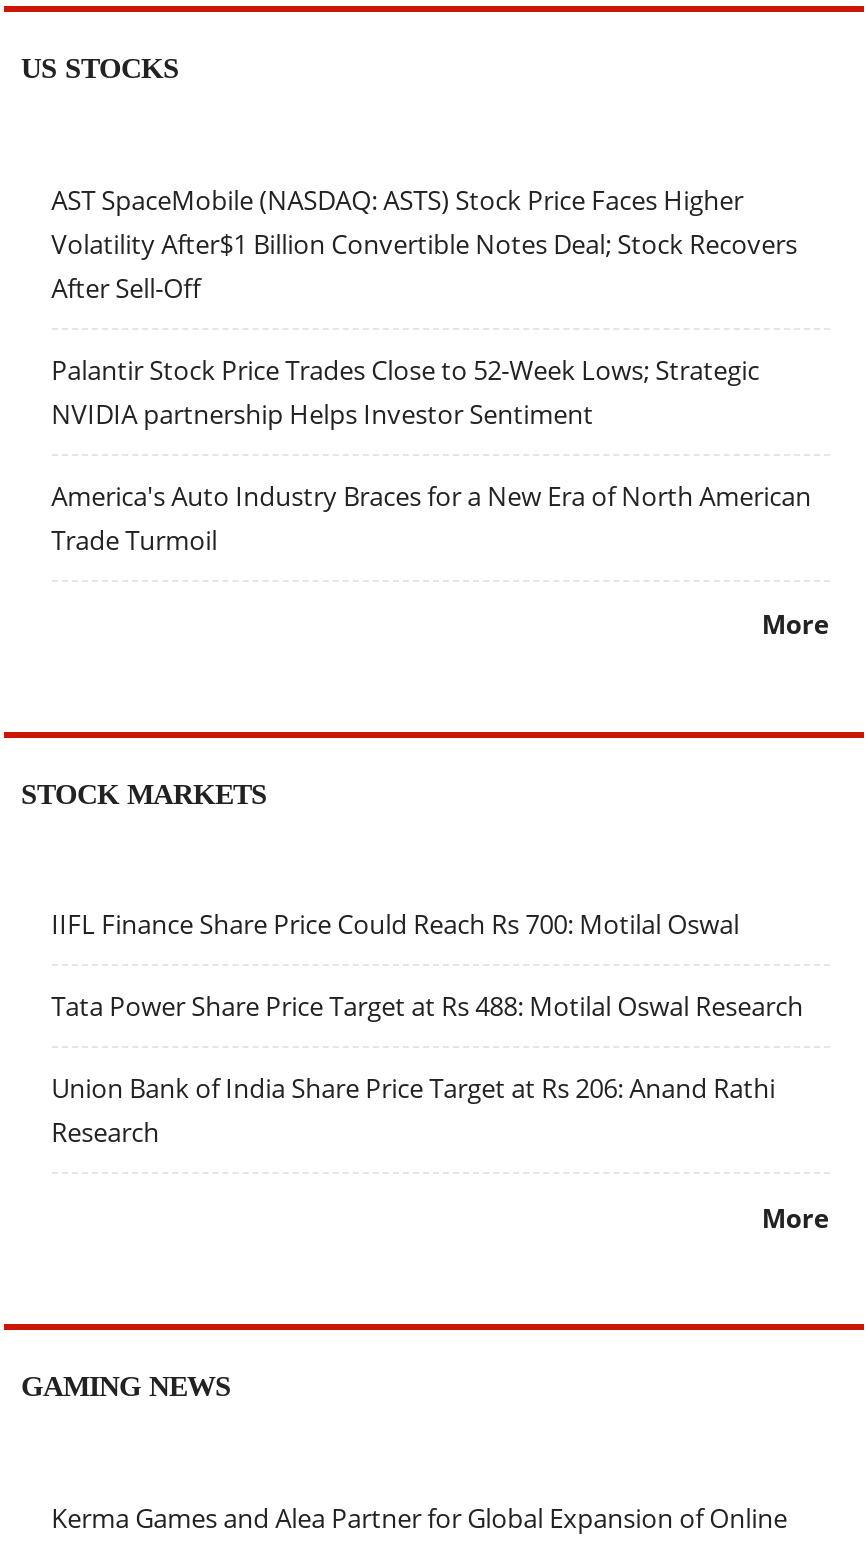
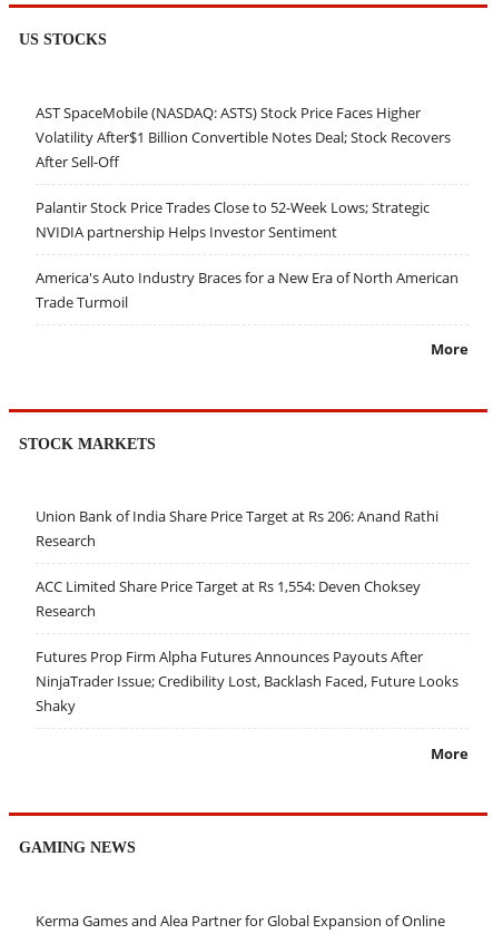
- IIFL Finance Share Price Could Reach Rs 700: Motilal Oswal
- Tata Power Share Price Target at Rs 488: Motilal Oswal Research

moved up: Union Bank of India Share Price Target at Rs 206: Anand Rathi | Research

+ ACC Limited Share Price Target at Rs 1,554: Deven Choksey
+ Research
+ Futures Prop Firm Alpha Futures Announces Payouts After
+ NinjaTrader Issue; Credibility Lost, Backlash Faced, Future Looks
+ Shaky
